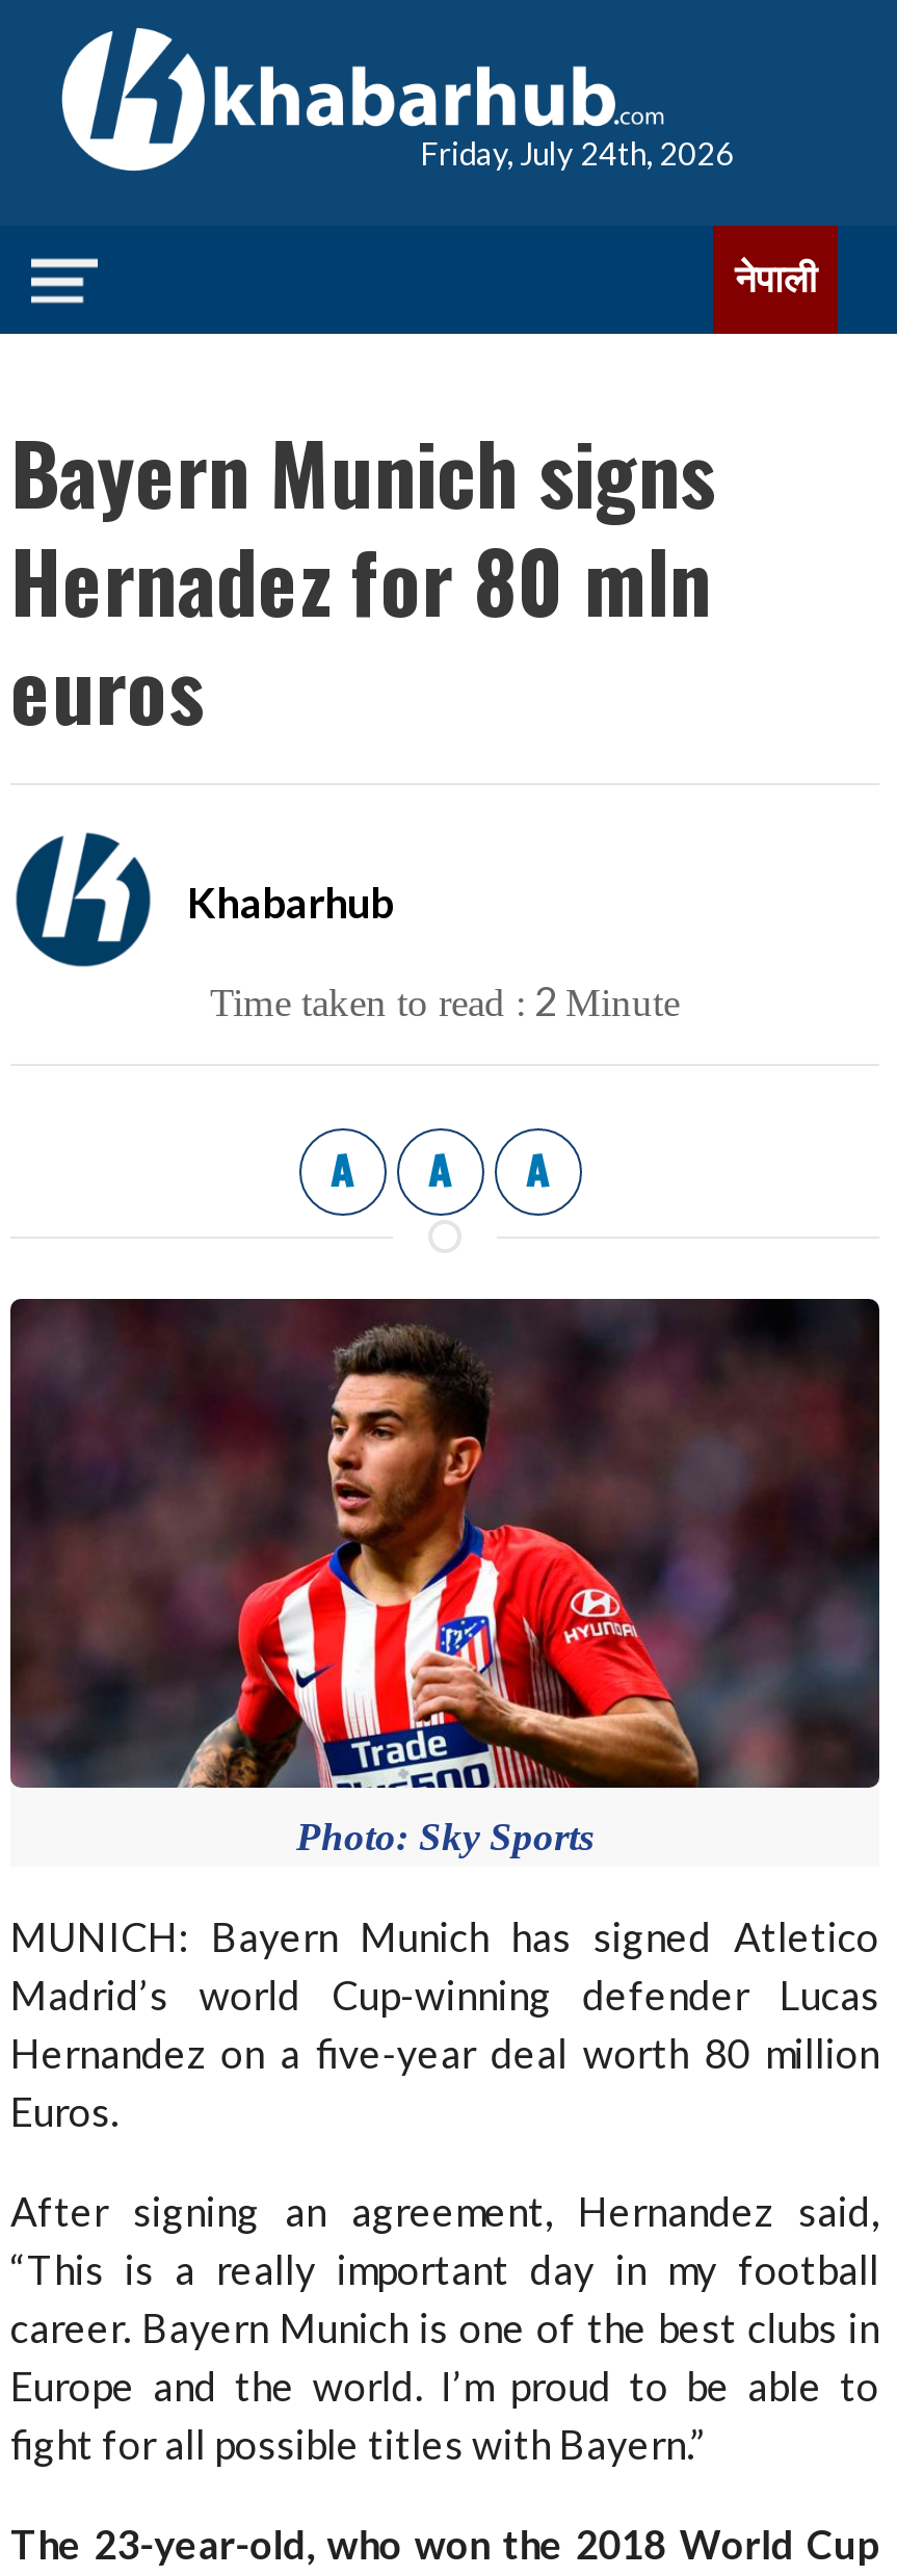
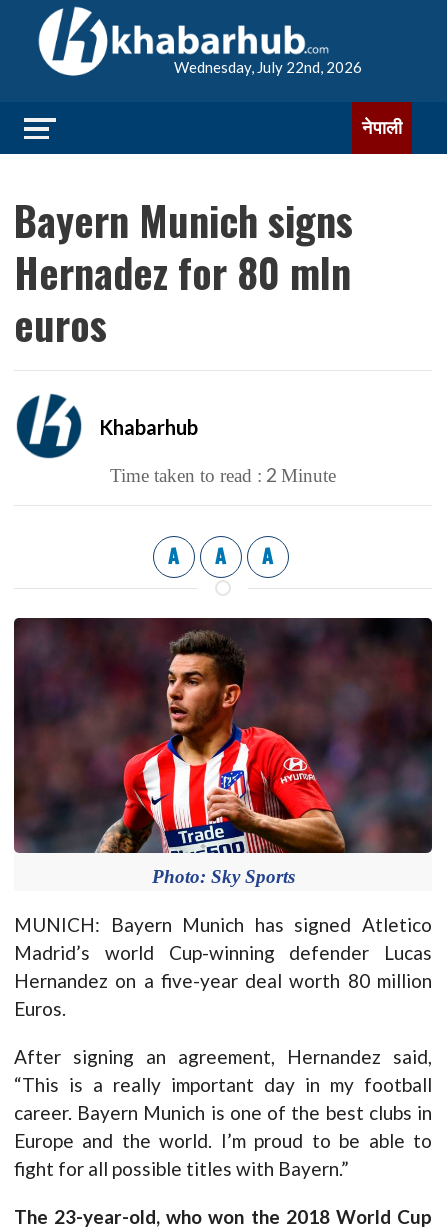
- Friday, July 24th, 2026
+ Wednesday, July 22nd, 2026
